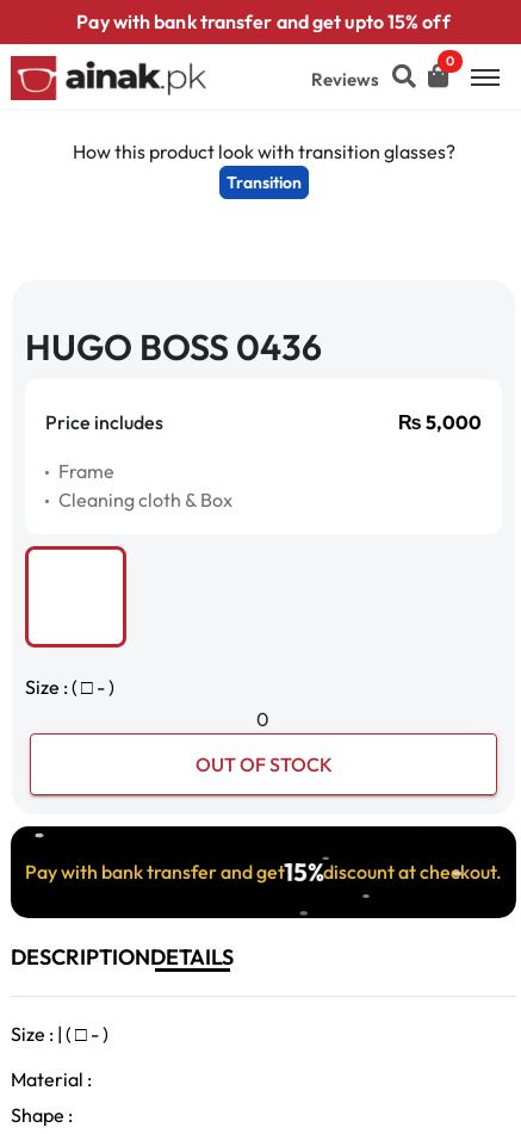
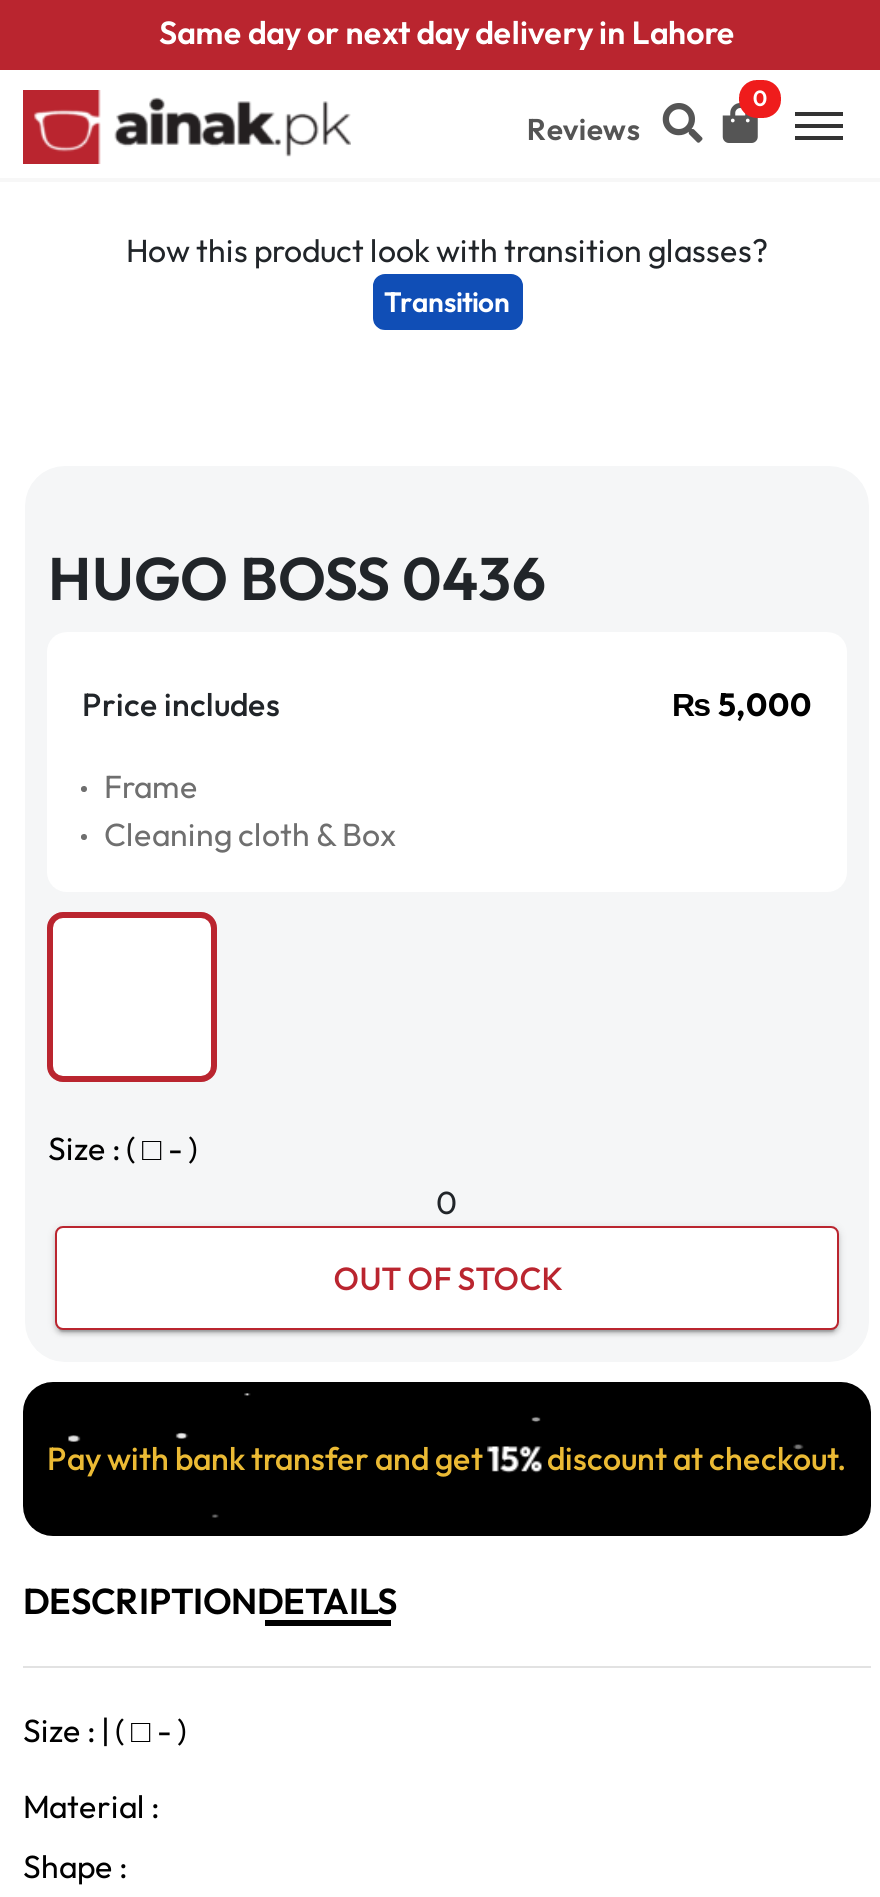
- Pay with bank transfer and get upto 15% off
+ Same day or next day delivery in Lahore
